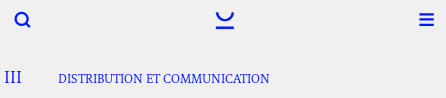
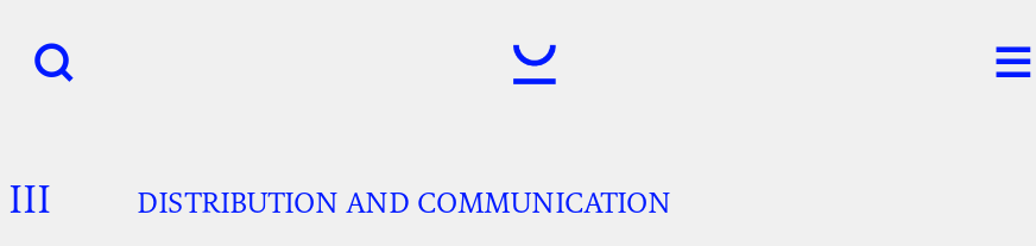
- DISTRIBUTION ET COMMUNICATION
+ DISTRIBUTION AND COMMUNICATION
